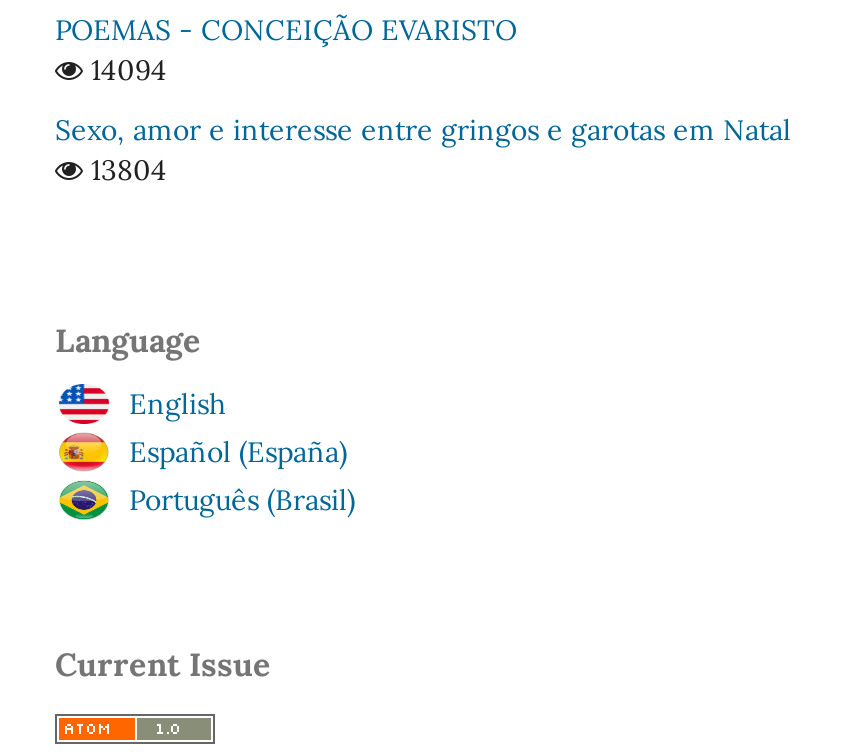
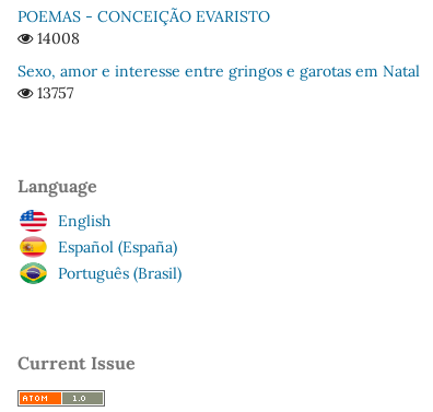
- 14094
+ 14008

- 13804
+ 13757
